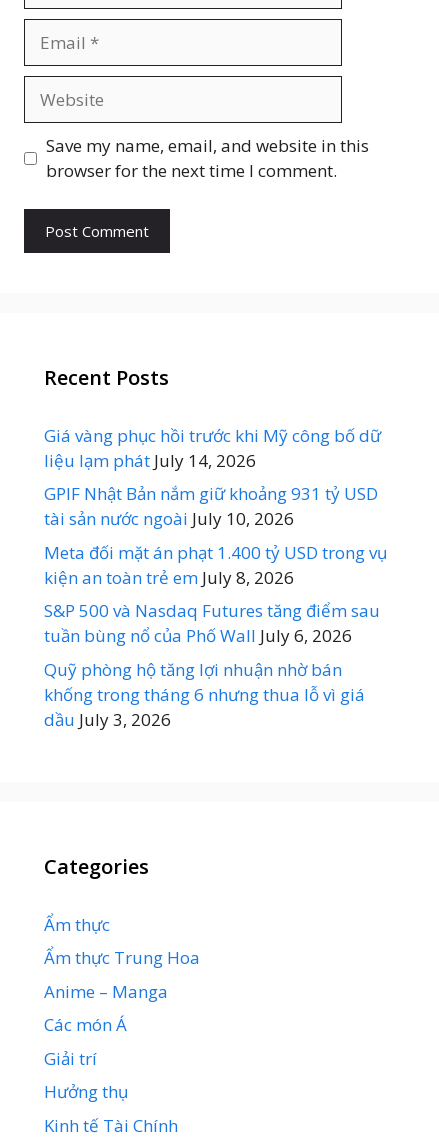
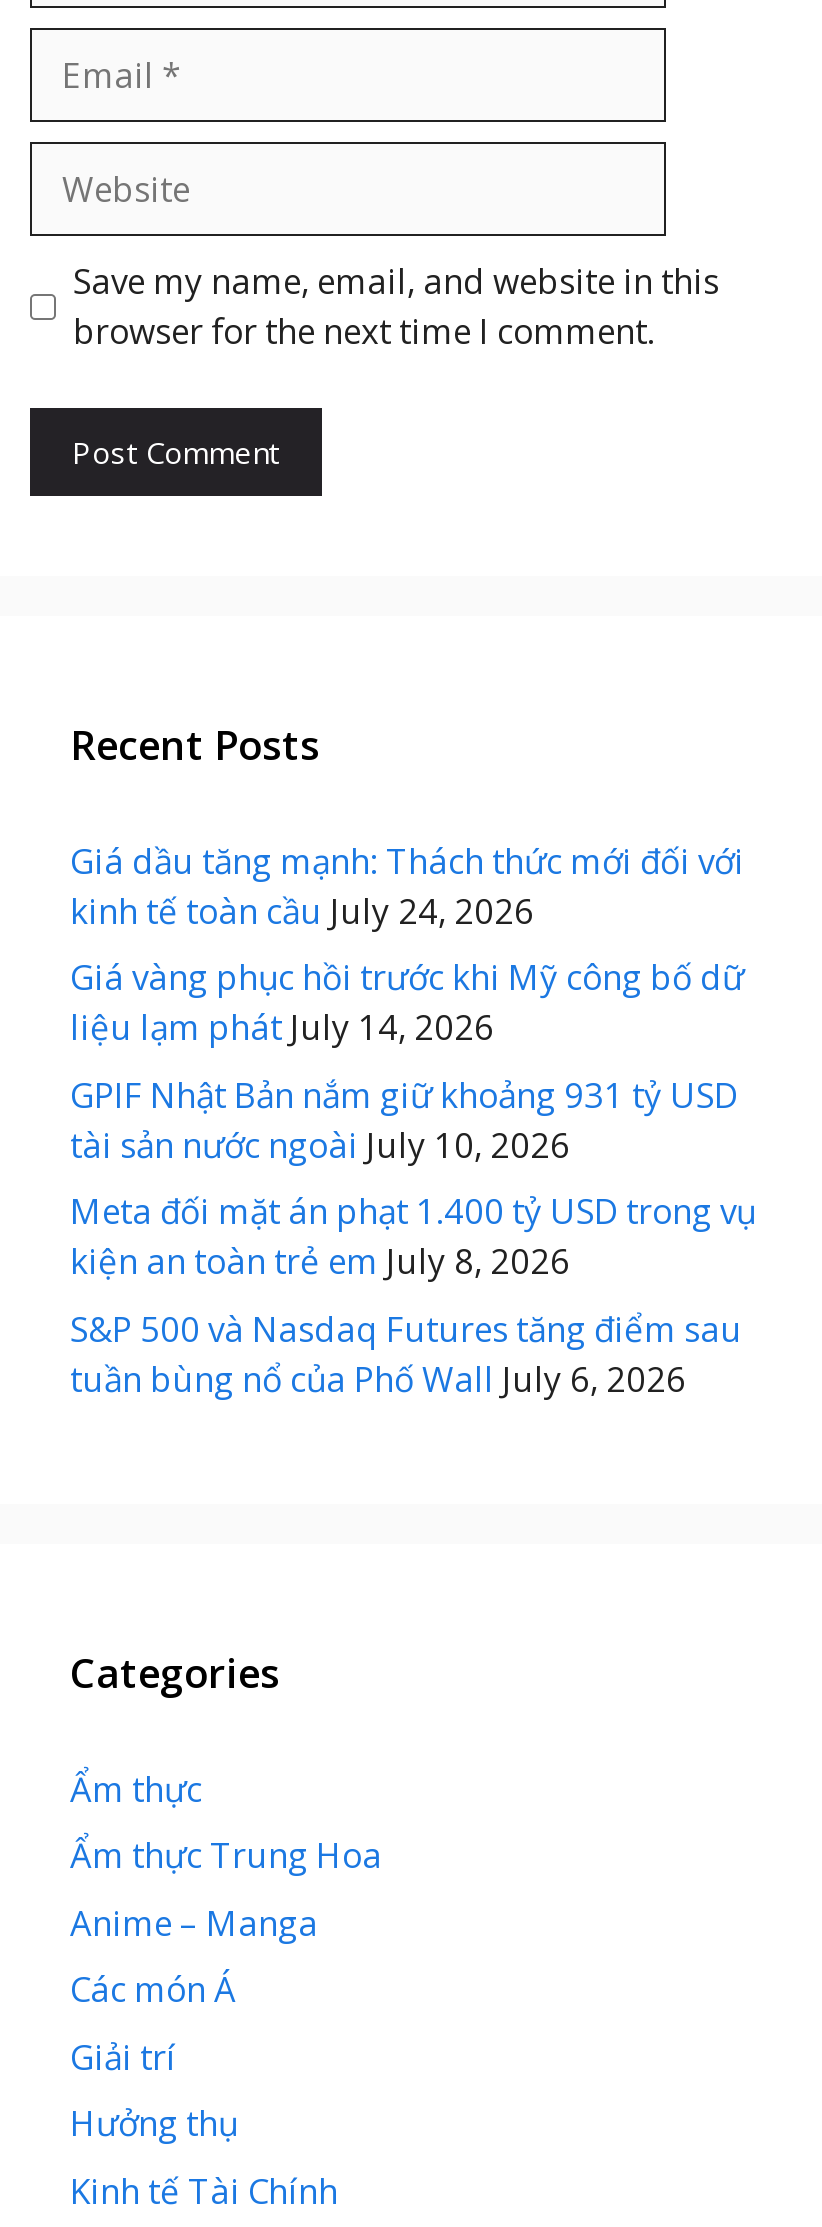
+ Giá dầu tăng mạnh: Thách thức mới đối với
+ kinh tế toàn cầu July 24, 2026

moved down: Giá vàng phục hồi trước khi Mỹ công bố dữ | liệu lạm phát July 14, 2026 | GPIF Nhật Bản nắm giữ khoảng 931 tỷ USD | tài sản nước ngoài July 10, 2026 | Meta đối mặt án phạt 1.400 tỷ USD trong vụ | kiện an toàn trẻ em July 8, 2026 | S&P 500 và Nasdaq Futures tăng điểm sau | tuần bùng nổ của Phố Wall July 6, 2026

- Quỹ phòng hộ tăng lợi nhuận nhờ bán
- khống trong tháng 6 nhưng thua lỗ vì giá
- dầu July 3, 2026
